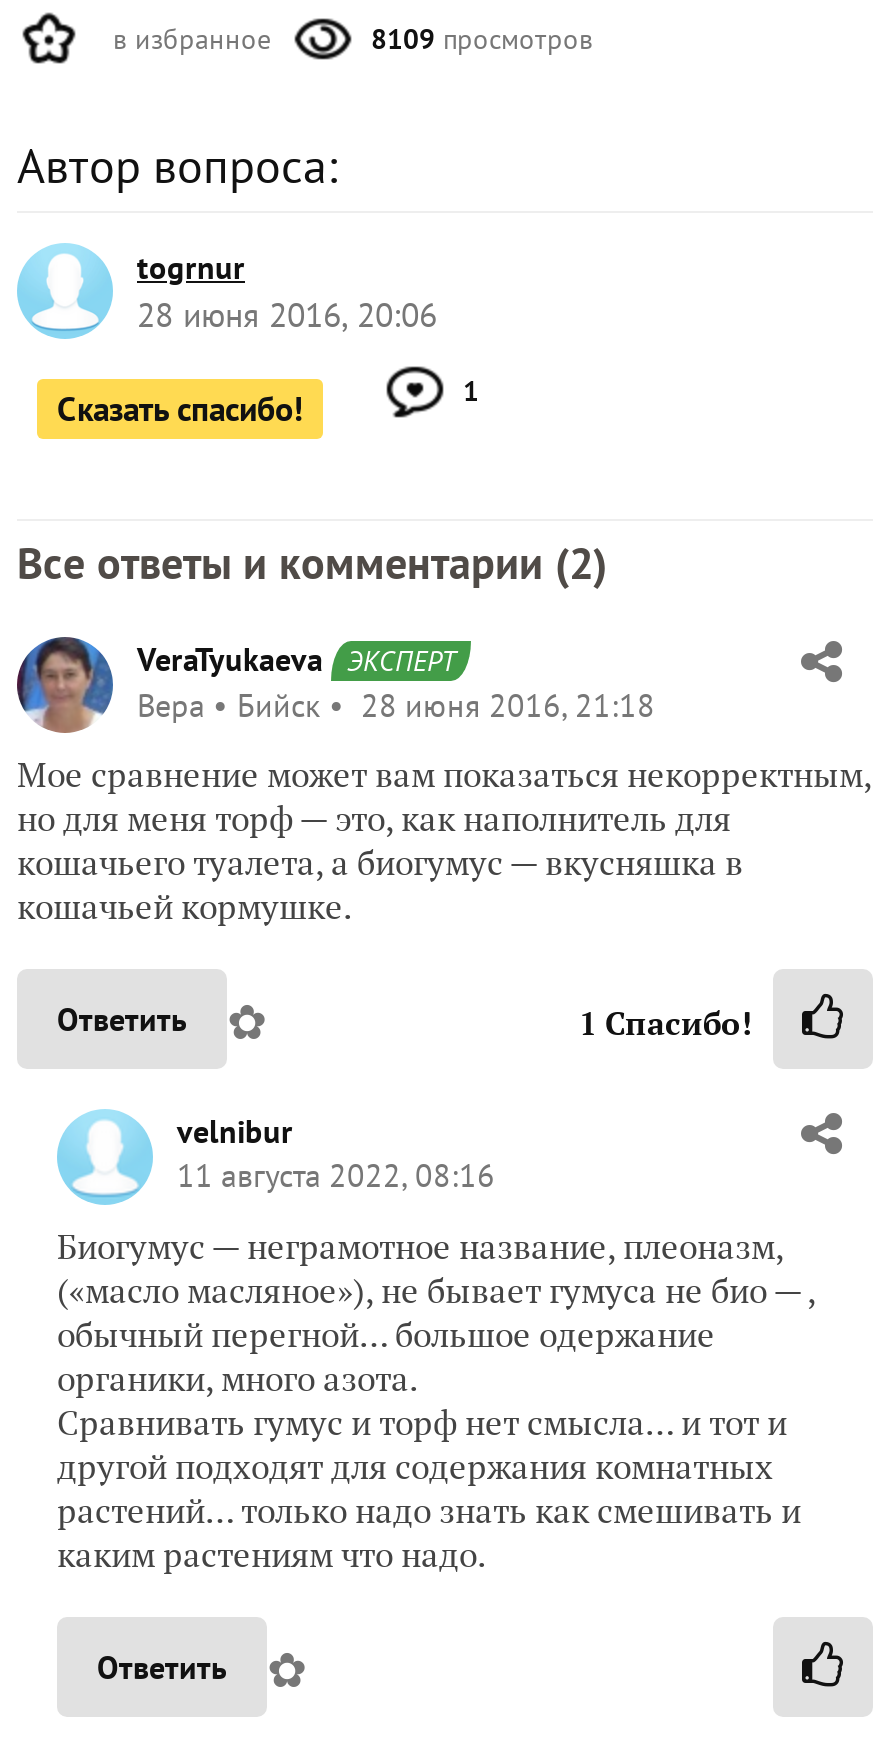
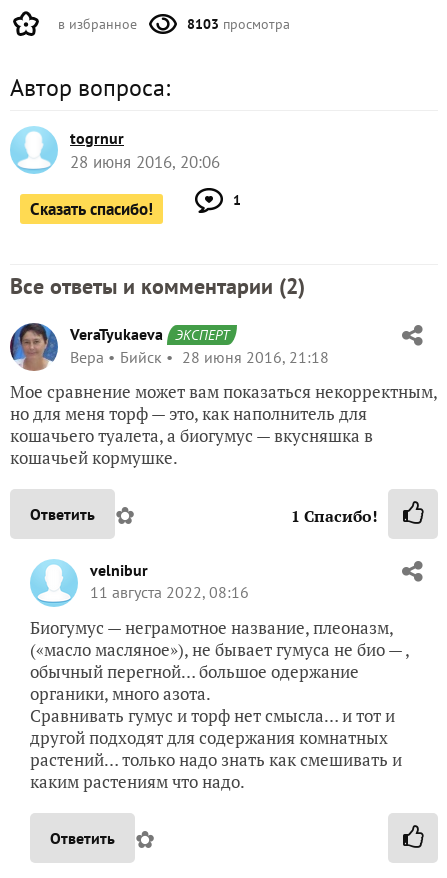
- 8109 просмотров
+ 8103 просмотра
